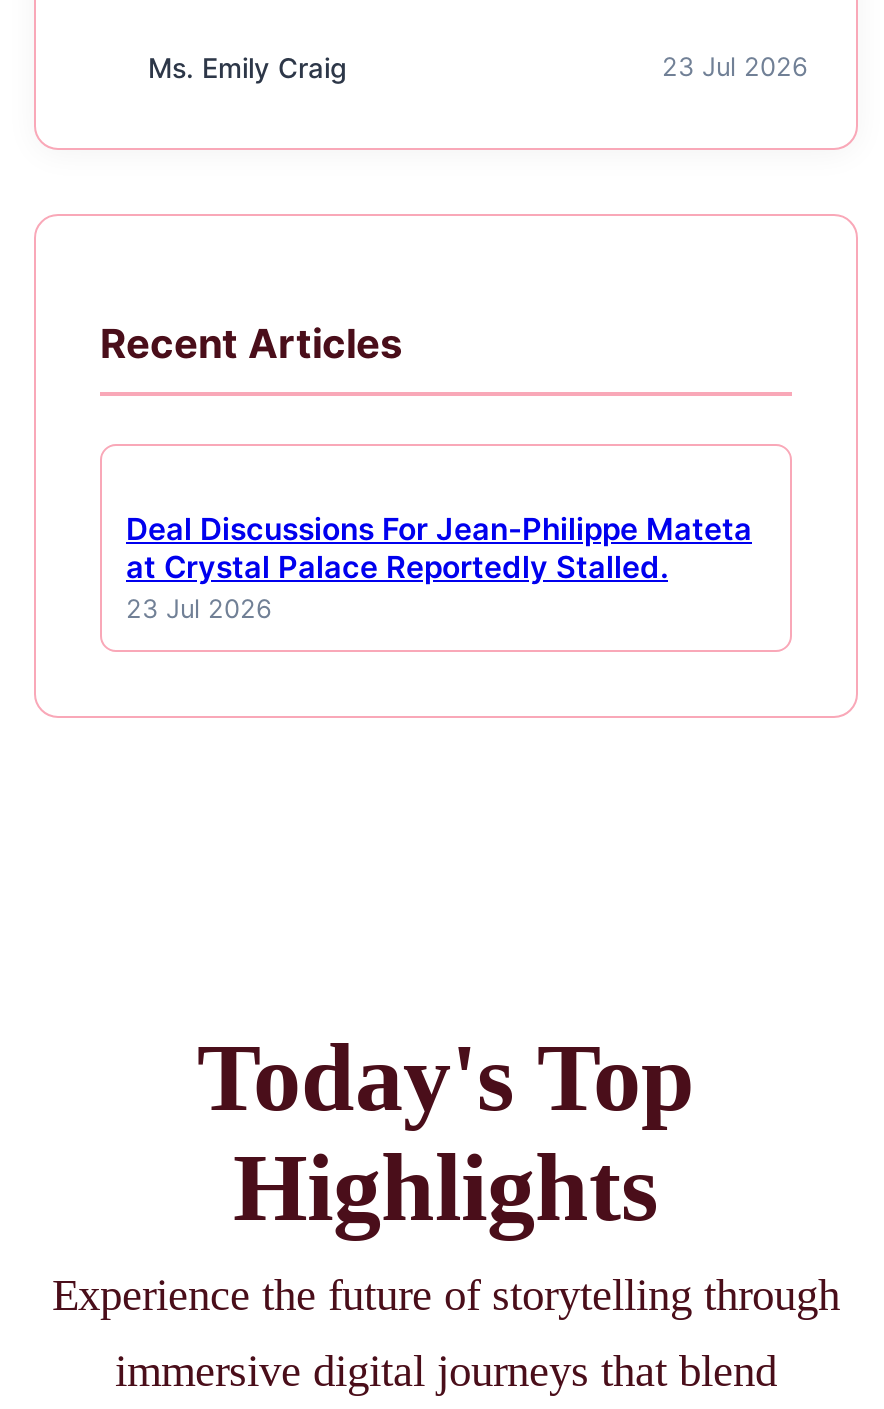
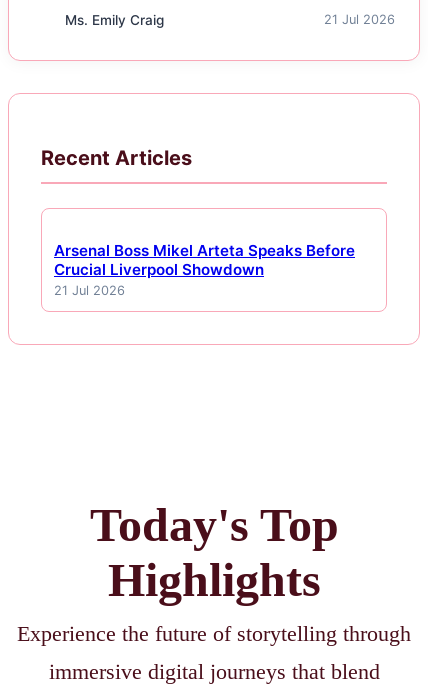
- 23 Jul 2026
+ 21 Jul 2026

- Deal Discussions For Jean-Philippe Mateta
- at Crystal Palace Reportedly Stalled.
- 23 Jul 2026
+ Arsenal Boss Mikel Arteta Speaks Before
+ Crucial Liverpool Showdown
+ 21 Jul 2026
